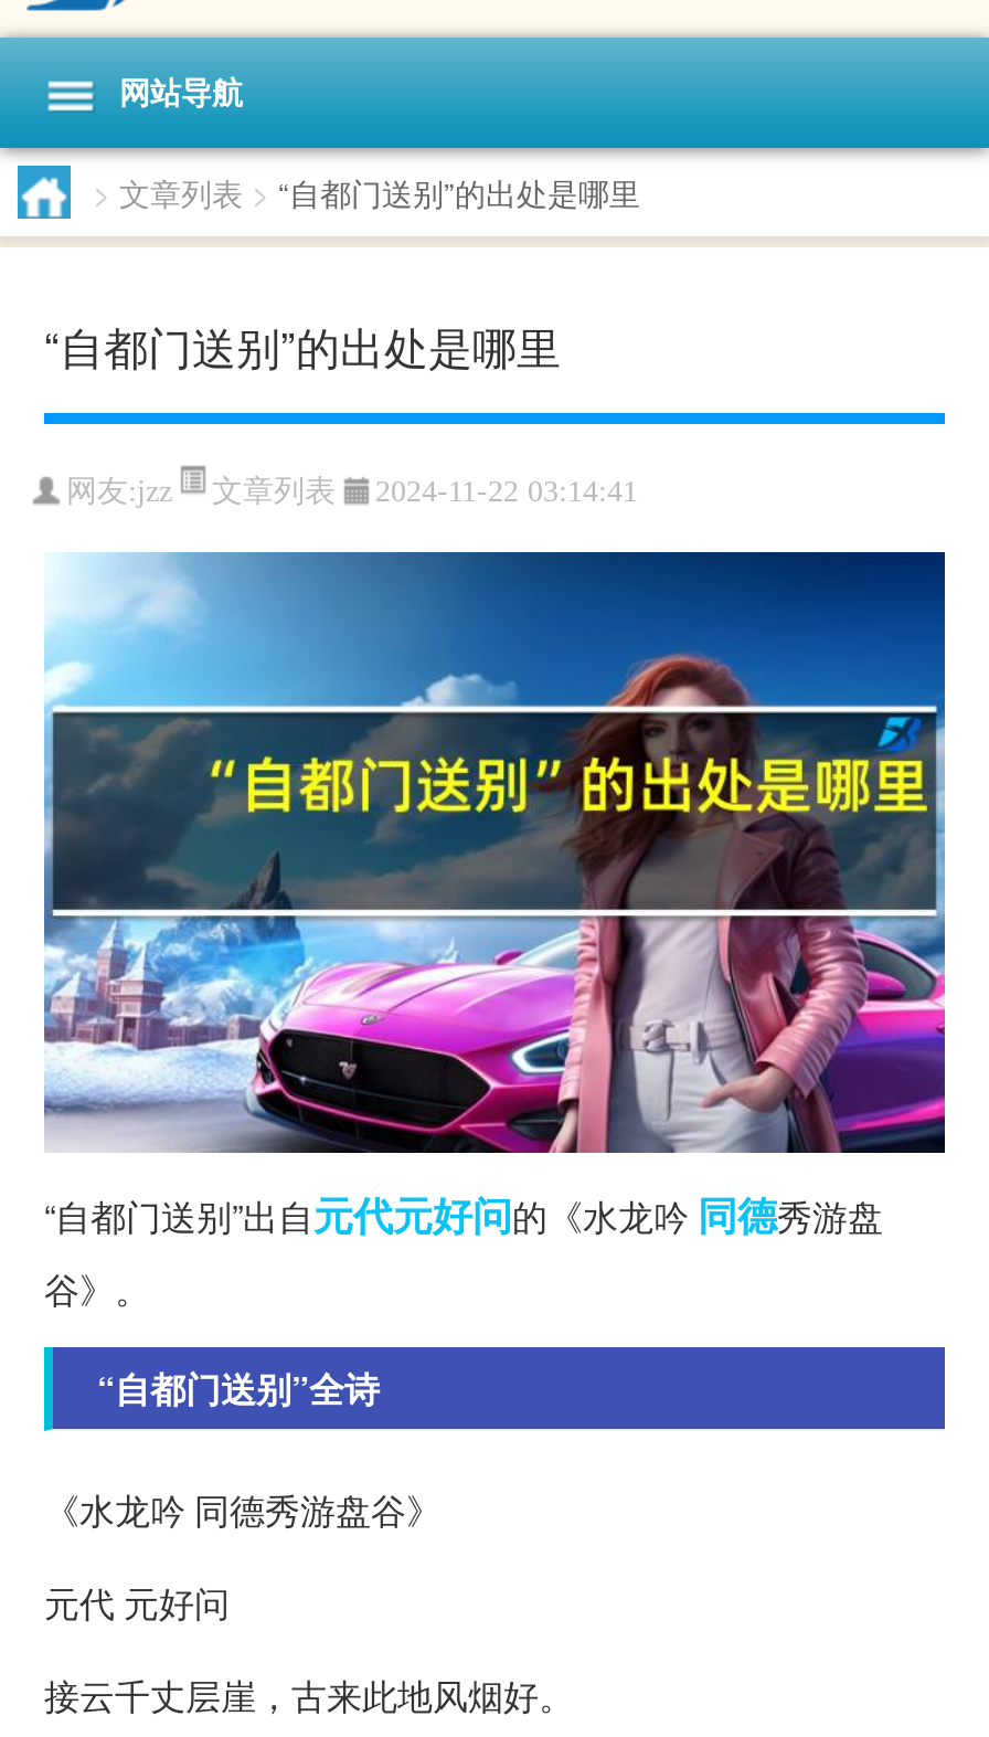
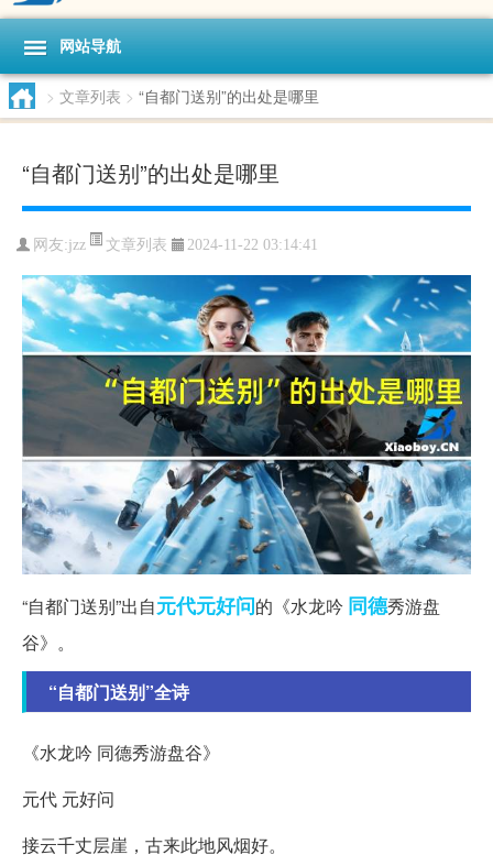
- [image]
+ [image]
